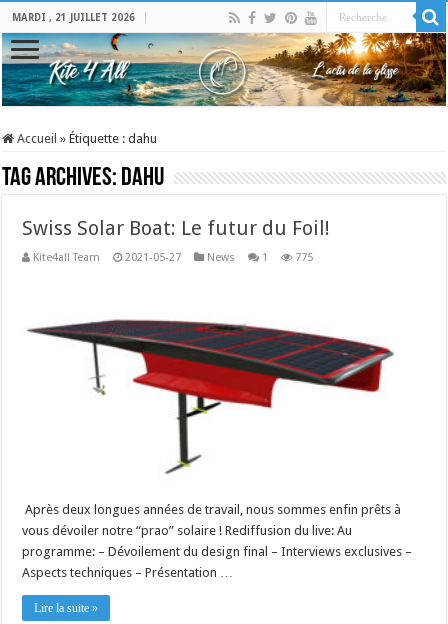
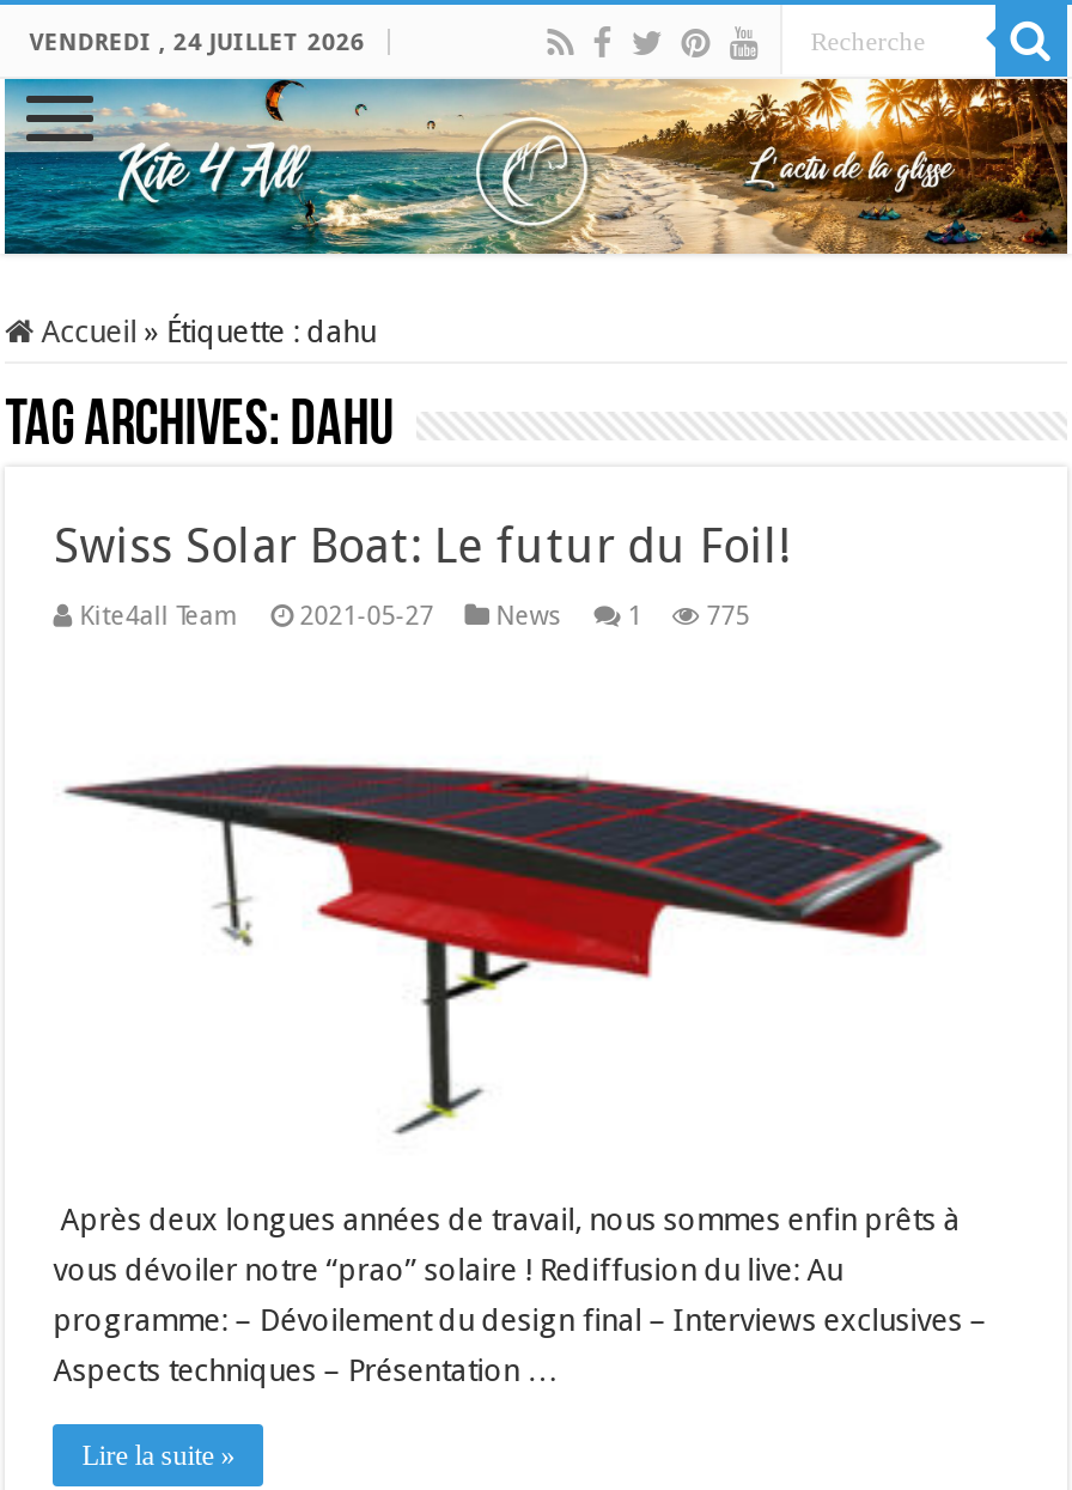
- MARDI , 21 JUILLET 2026
+ VENDREDI , 24 JUILLET 2026
